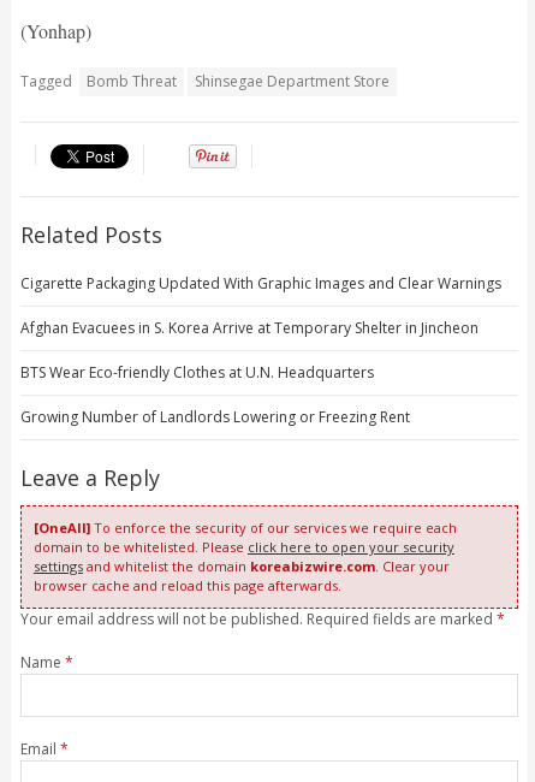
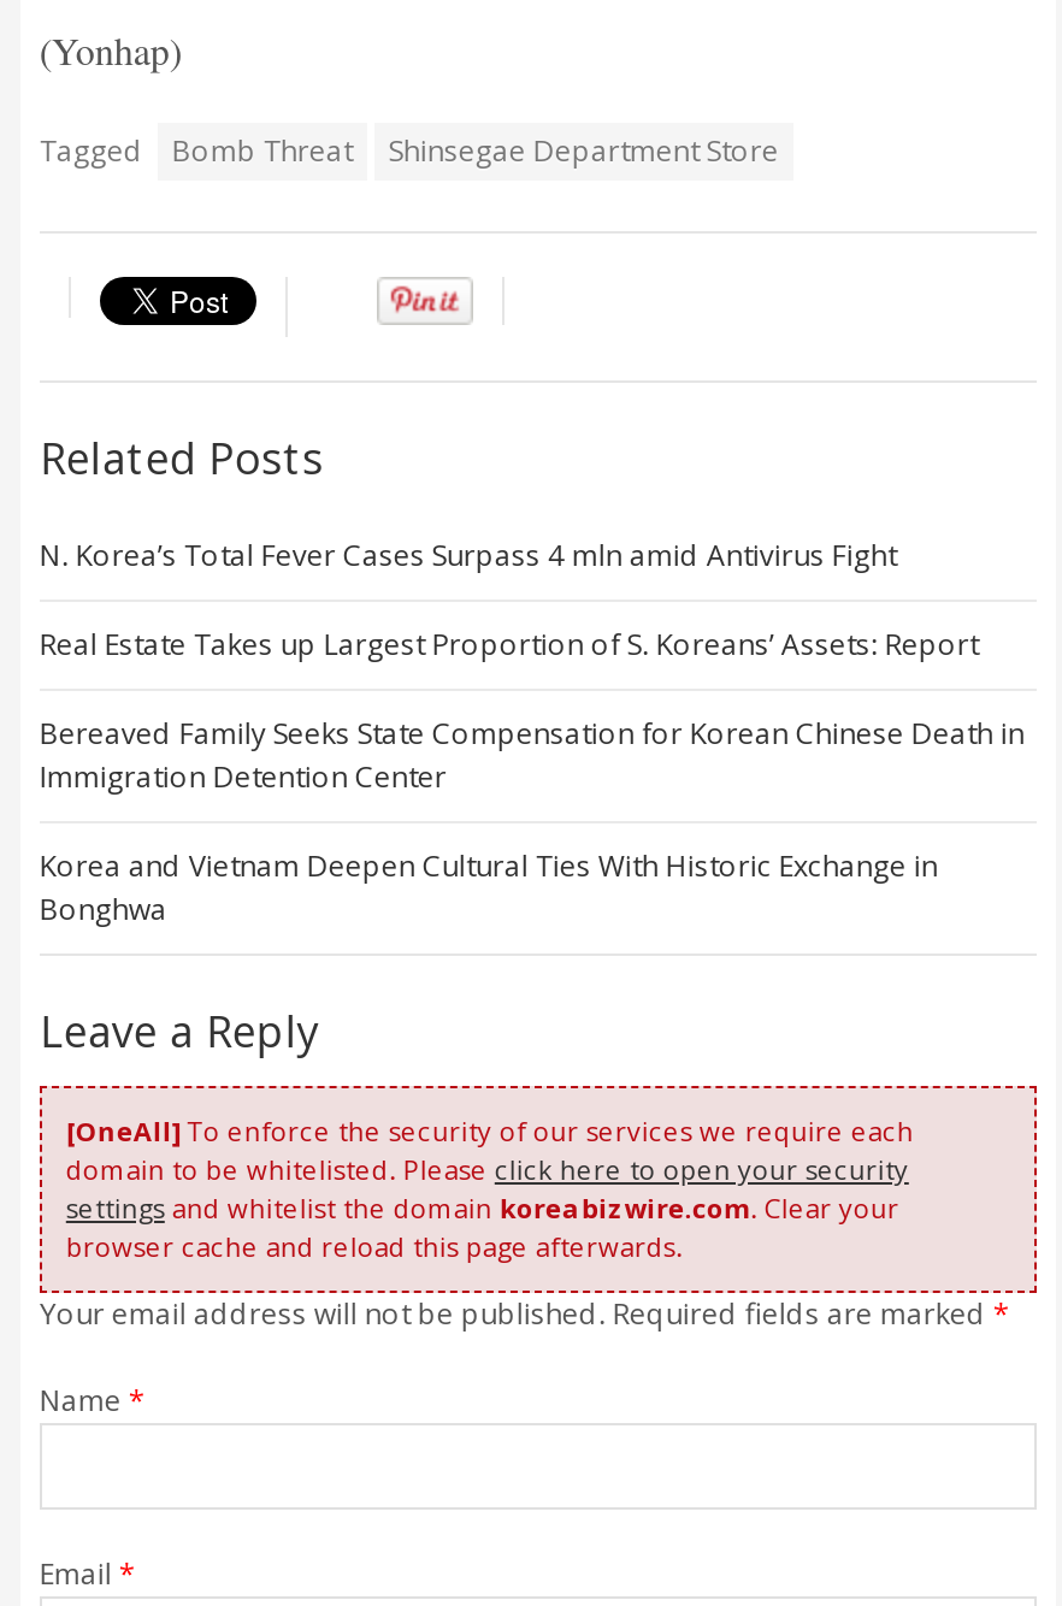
- Cigarette Packaging Updated With Graphic Images and Clear Warnings
+ N. Korea’s Total Fever Cases Surpass 4 mln amid Antivirus Fight

- Afghan Evacuees in S. Korea Arrive at Temporary Shelter in Jincheon
+ Real Estate Takes up Largest Proportion of S. Koreans’ Assets: Report

- BTS Wear Eco-friendly Clothes at U.N. Headquarters
+ Bereaved Family Seeks State Compensation for Korean Chinese Death in
+ Immigration Detention Center

- Growing Number of Landlords Lowering or Freezing Rent
+ Korea and Vietnam Deepen Cultural Ties With Historic Exchange in
+ Bonghwa
